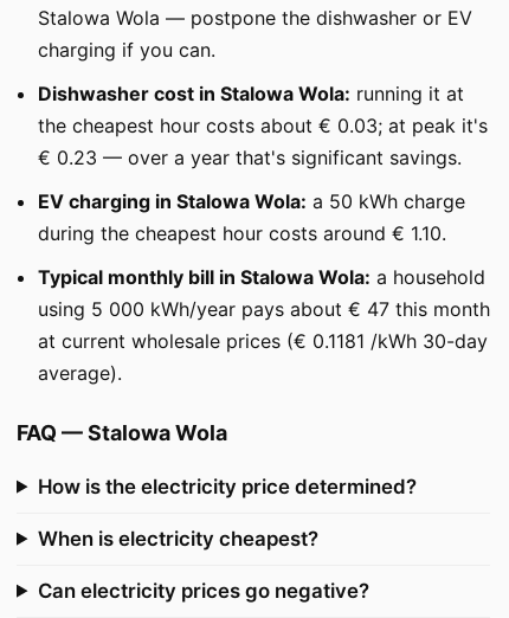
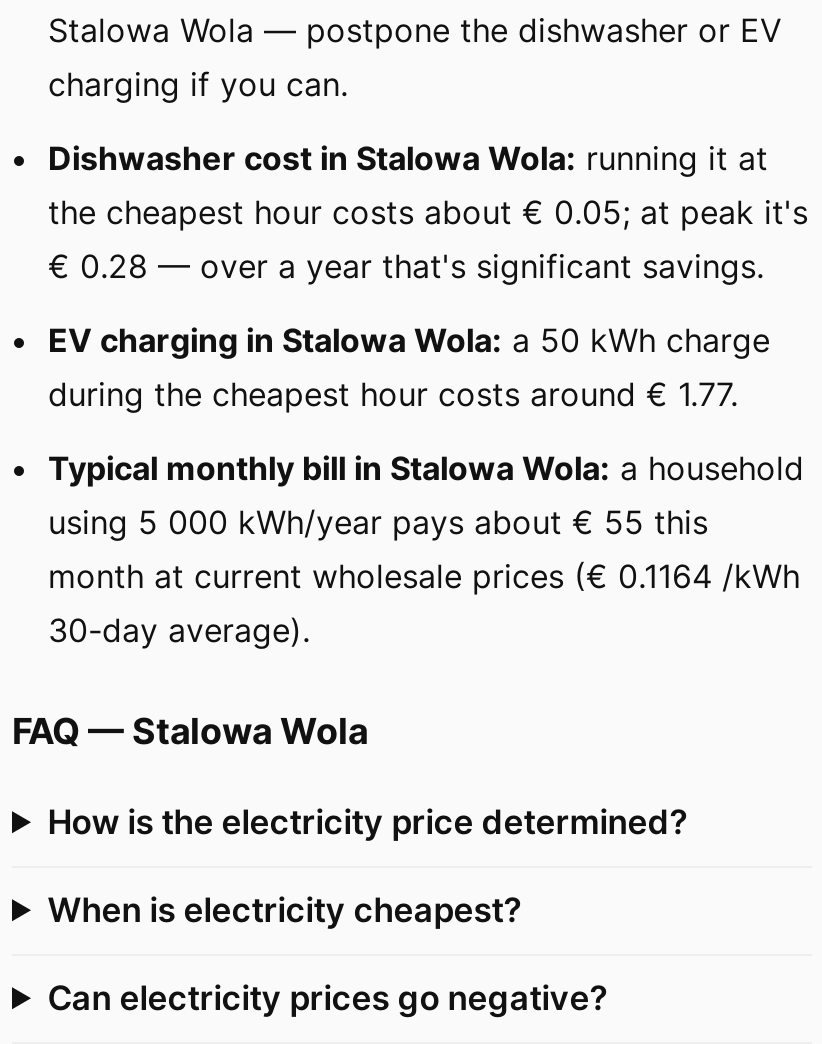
- the cheapest hour costs about € 0.03; at peak it's
+ the cheapest hour costs about € 0.05; at peak it's

- € 0.23 — over a year that's significant savings.
+ € 0.28 — over a year that's significant savings.

- during the cheapest hour costs around € 1.10.
+ during the cheapest hour costs around € 1.77.

- using 5 000 kWh/year pays about € 47 this month
- at current wholesale prices (€ 0.1181 /kWh 30-day
- average).
+ using 5 000 kWh/year pays about € 55 this
+ month at current wholesale prices (€ 0.1164 /kWh
+ 30-day average).
